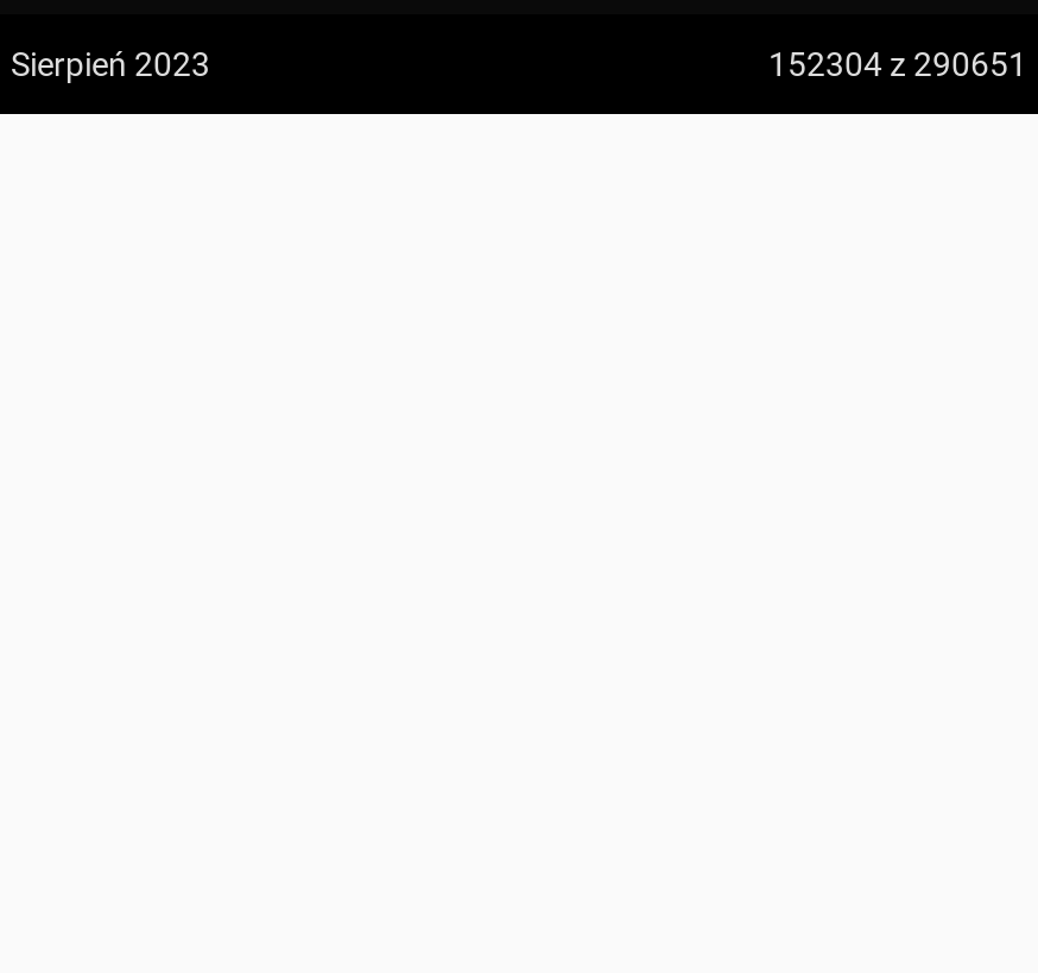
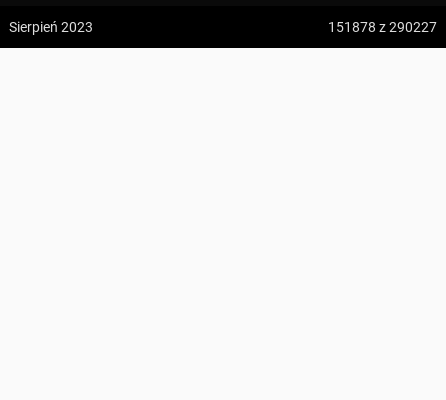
- 152304 z 290651
+ 151878 z 290227
